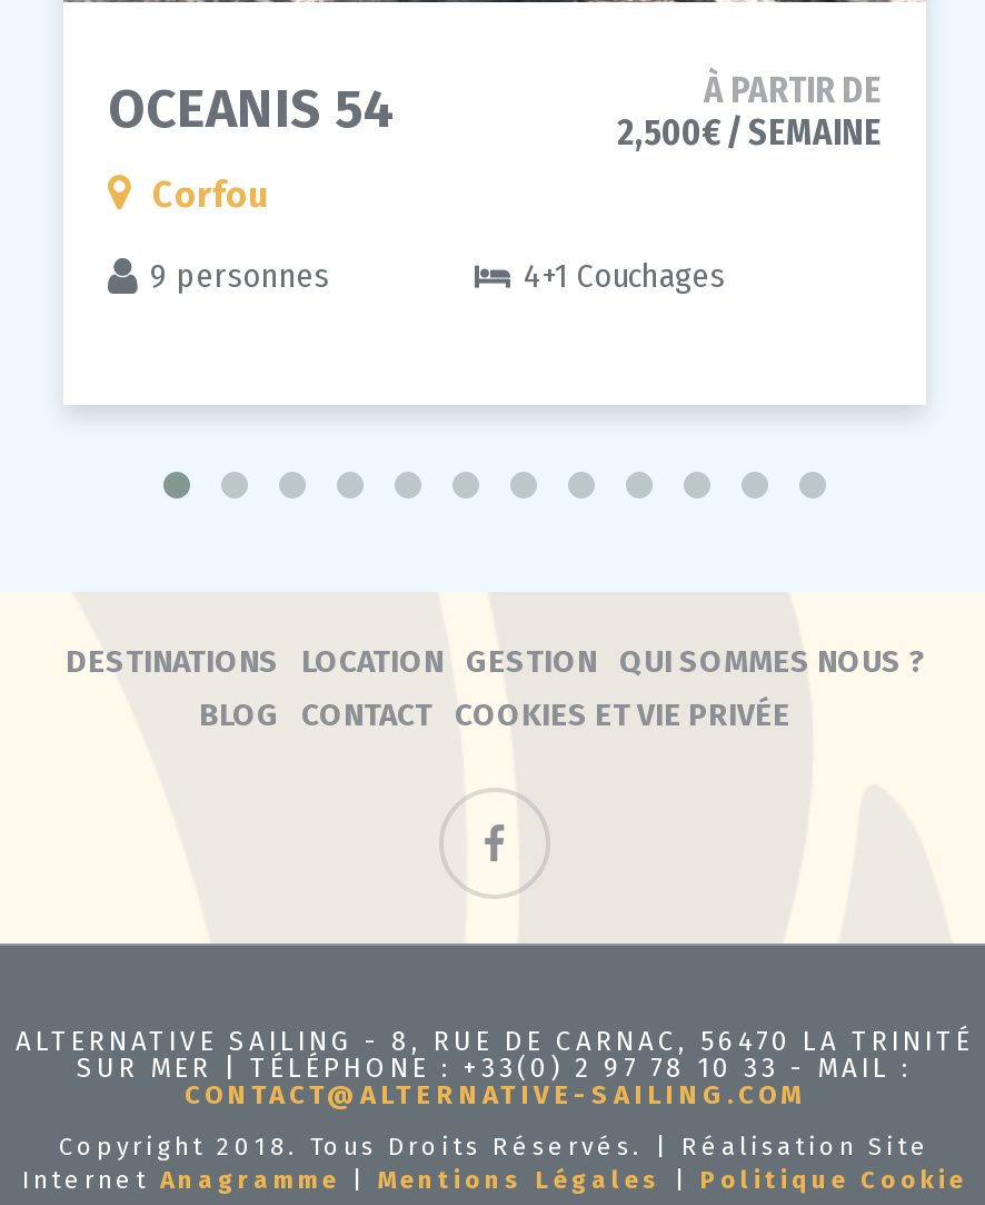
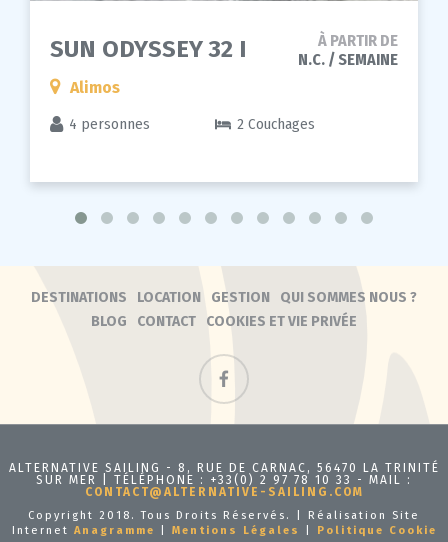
- OCEANIS 54
+ SUN ODYSSEY 32 I

- 2,500€ / SEMAINE
+ N.C. / SEMAINE

- Corfou
+ Alimos

- 9 personnes
- 4+1 Couchages
+ 4 personnes
+ 2 Couchages
